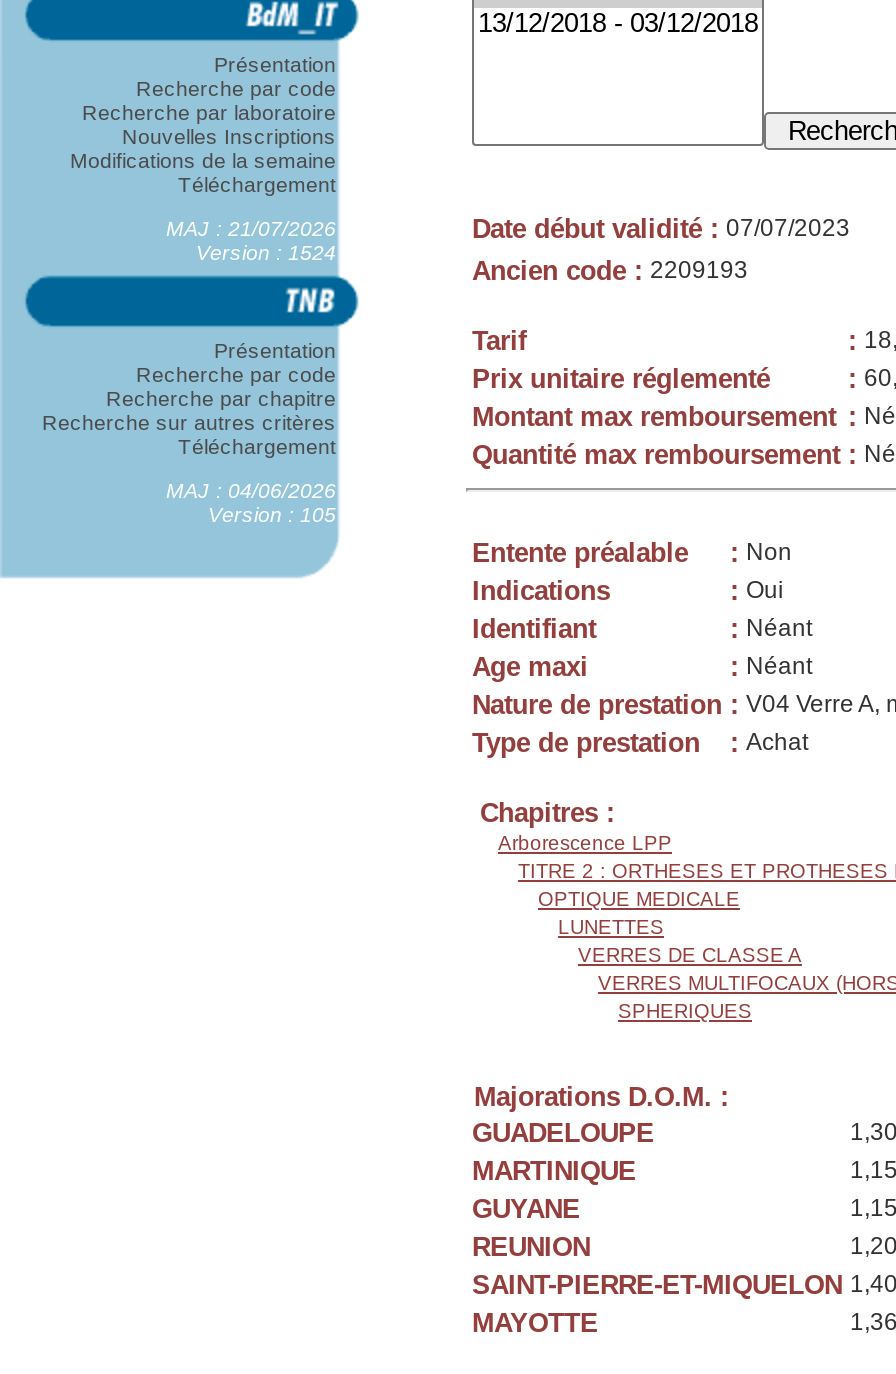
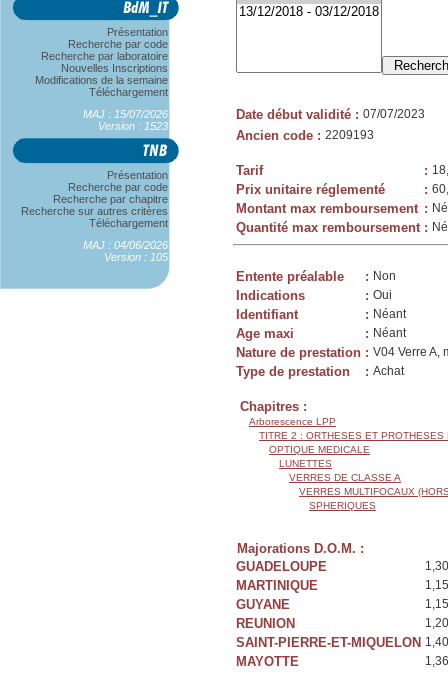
- MAJ : 21/07/2026
+ MAJ : 15/07/2026

- Version : 1524
+ Version : 1523
